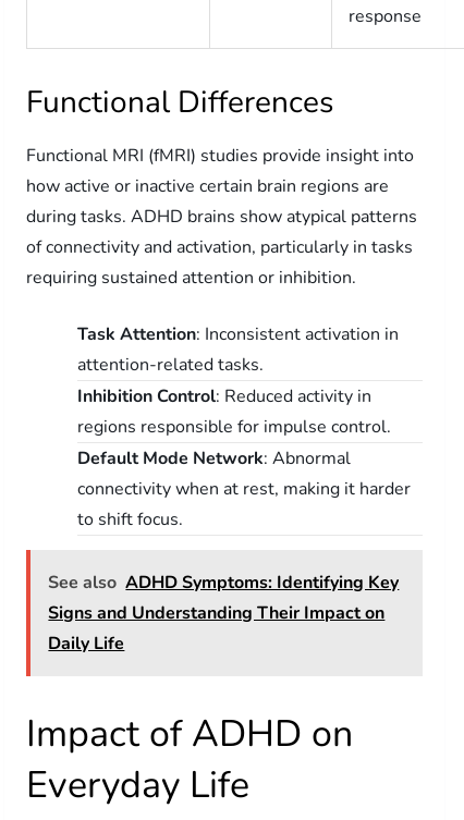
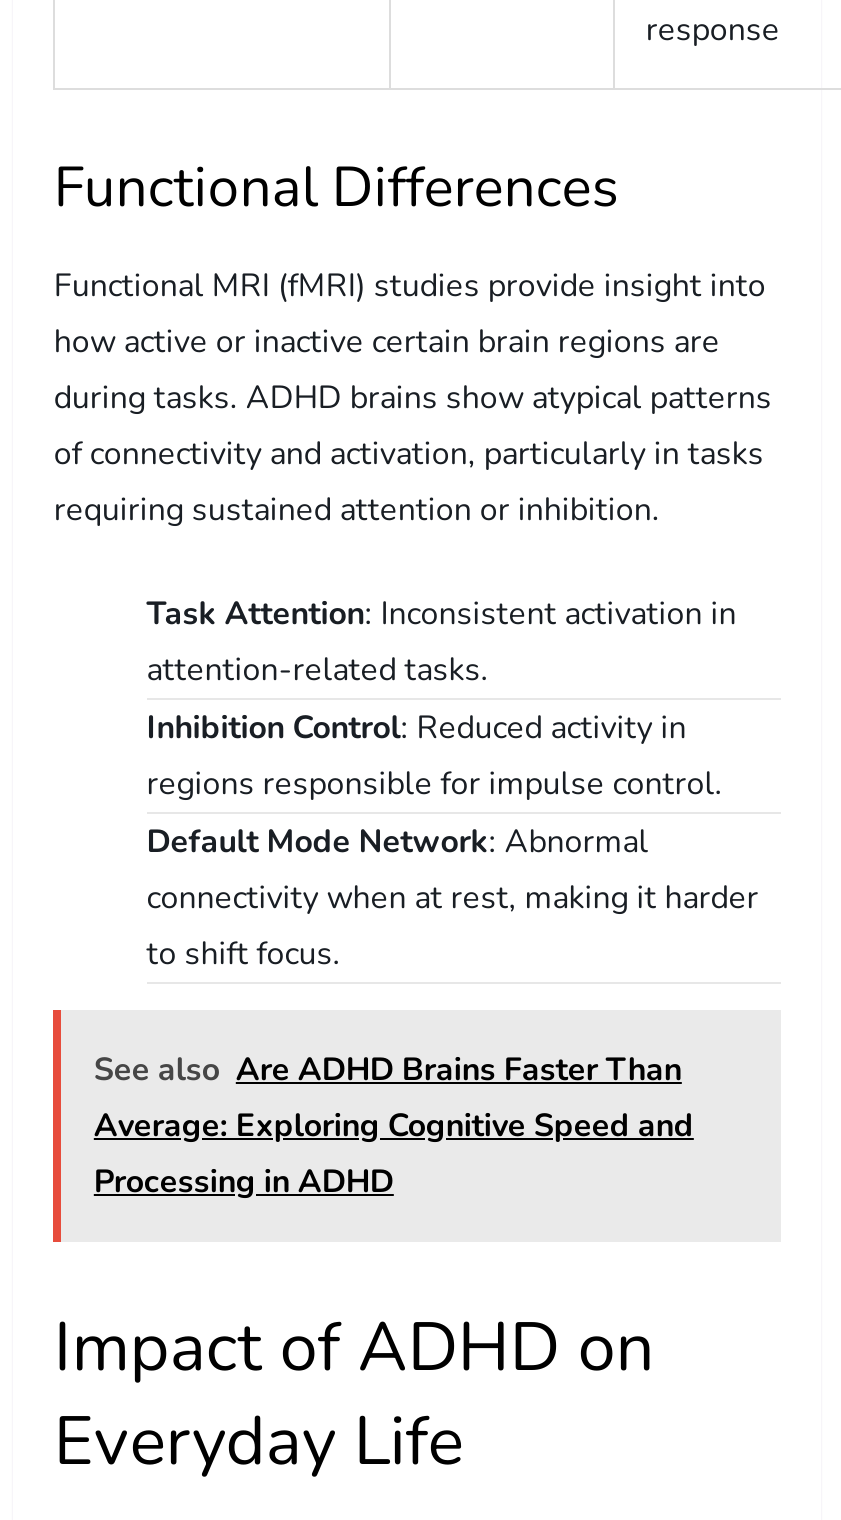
- See also ADHD Symptoms: Identifying Key
- Signs and Understanding Their Impact on
- Daily Life
+ See also Are ADHD Brains Faster Than
+ Average: Exploring Cognitive Speed and
+ Processing in ADHD
